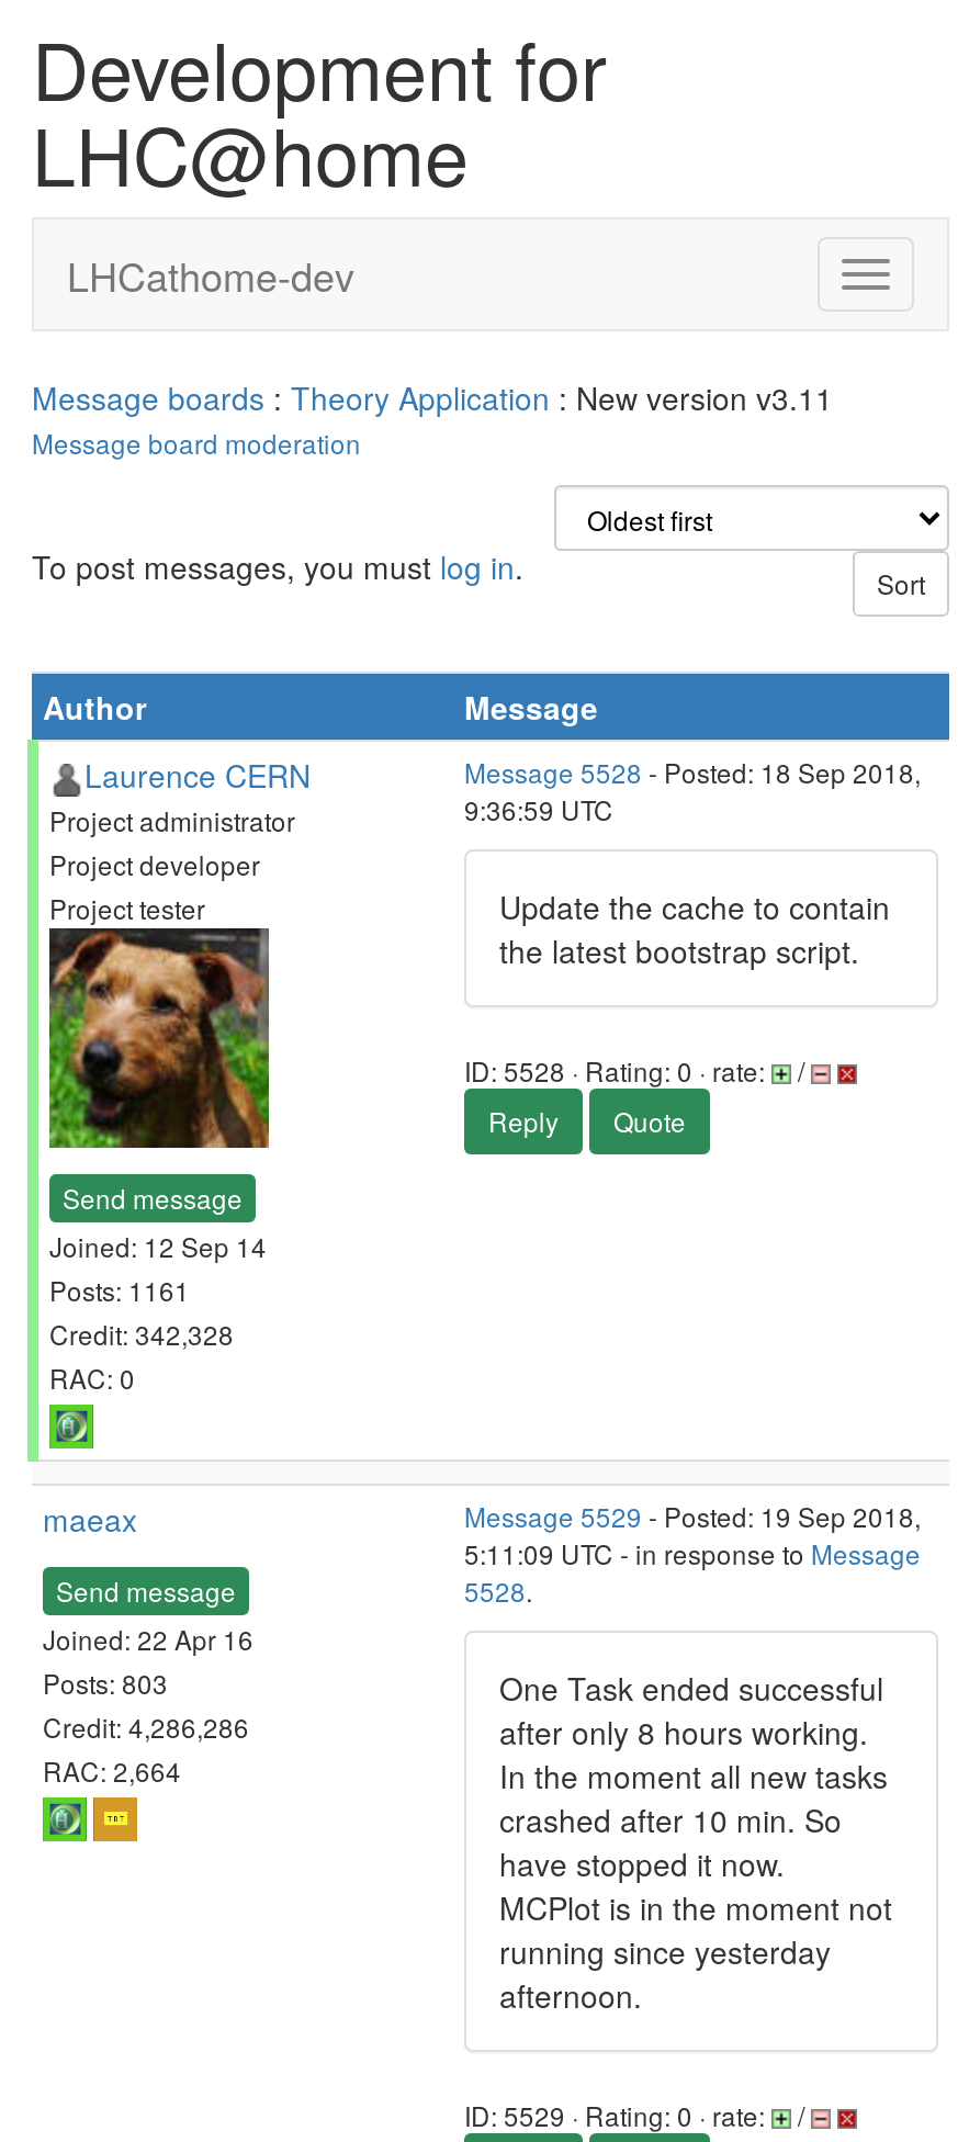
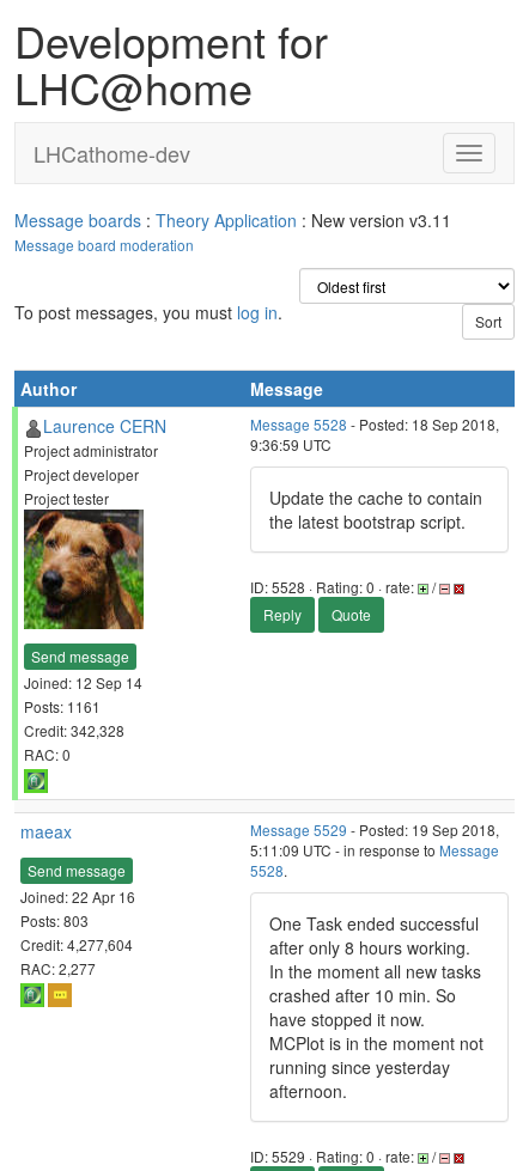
- Credit: 4,286,286
+ Credit: 4,277,604

- RAC: 2,664
+ RAC: 2,277
